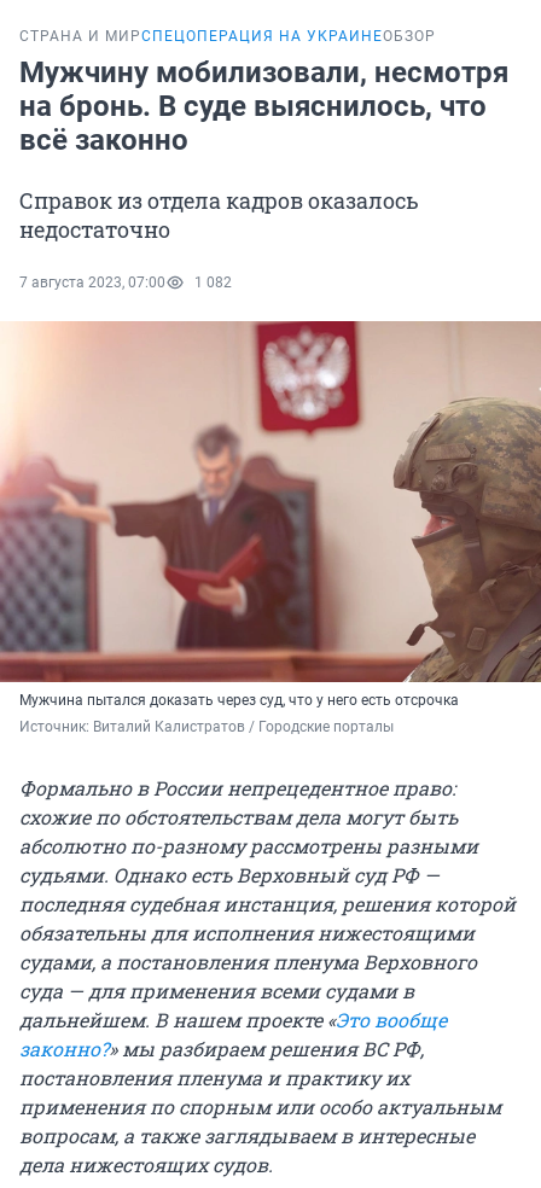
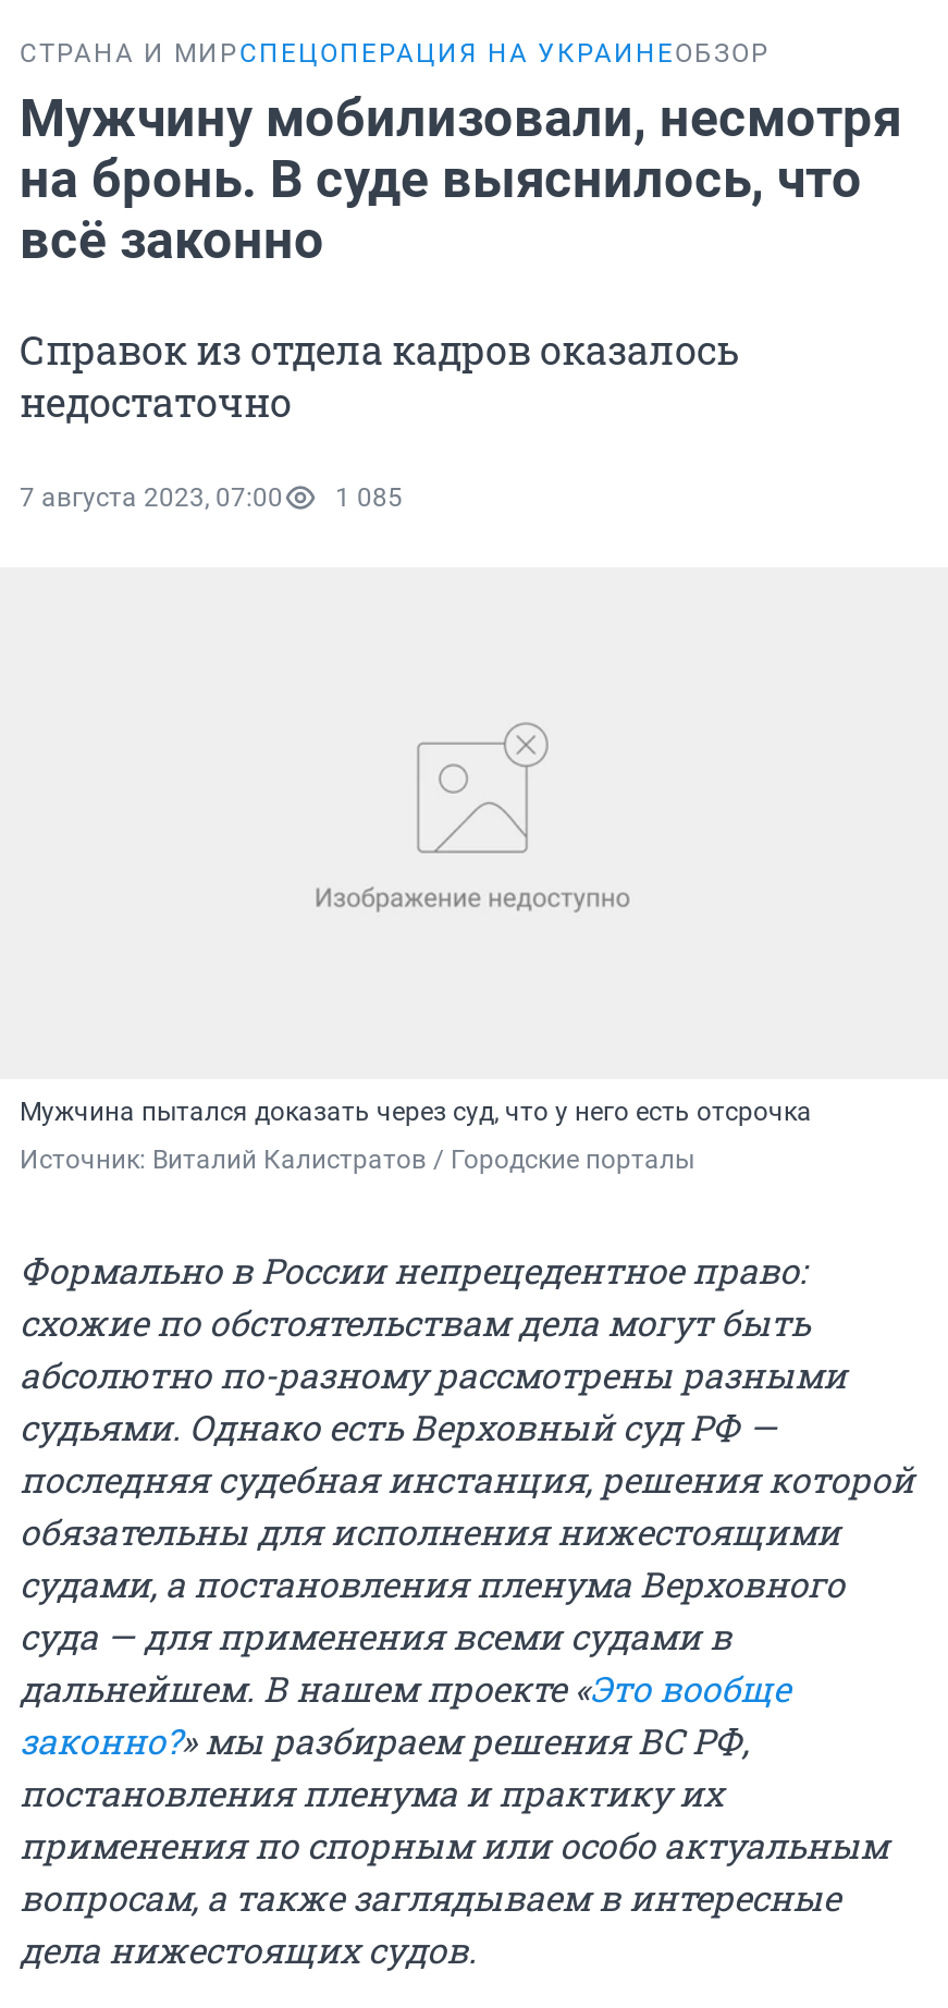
- 7 августа 2023, 07:00 1 082
+ 7 августа 2023, 07:00 1 085

- [image]
